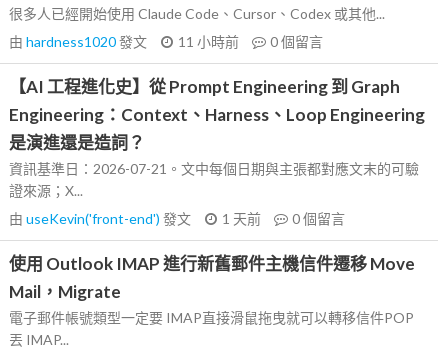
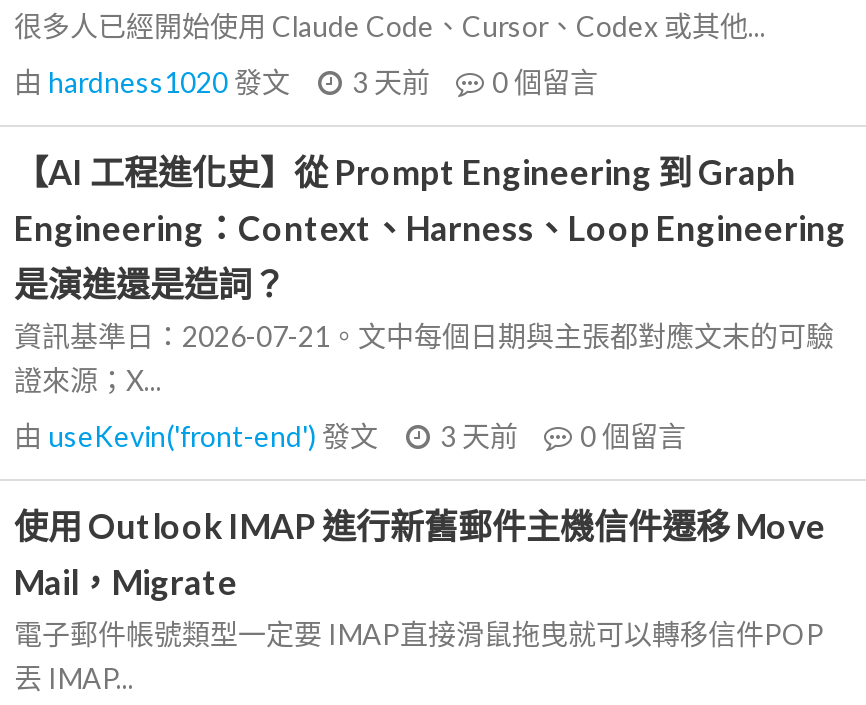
- 由hardness1020發文 11 小時前 0個留言
+ 由hardness1020發文 3 天前 0個留言

- 由useKevin('front-end')發文 1 天前 0個留言
+ 由useKevin('front-end')發文 3 天前 0個留言
